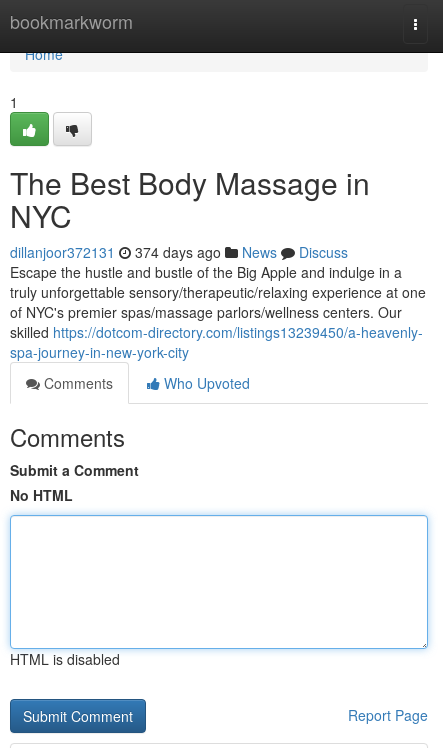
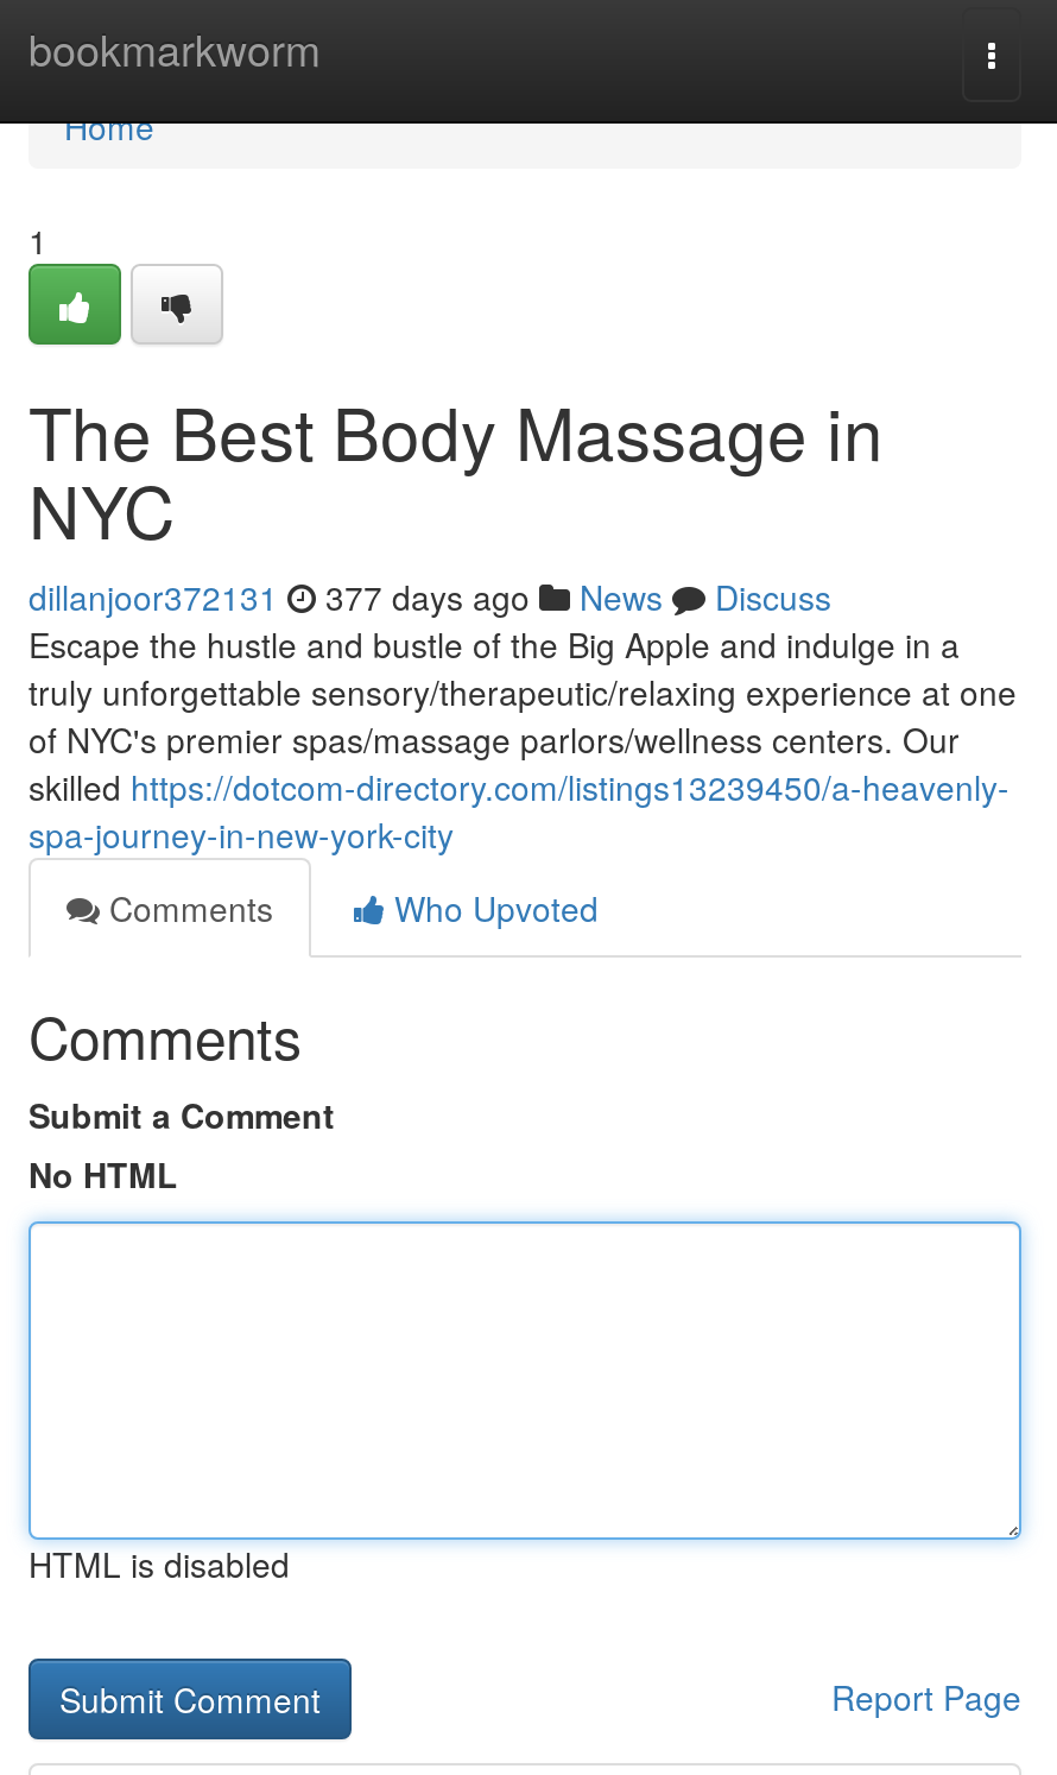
- dillanjoor372131 374 days ago News Discuss
+ dillanjoor372131 377 days ago News Discuss
